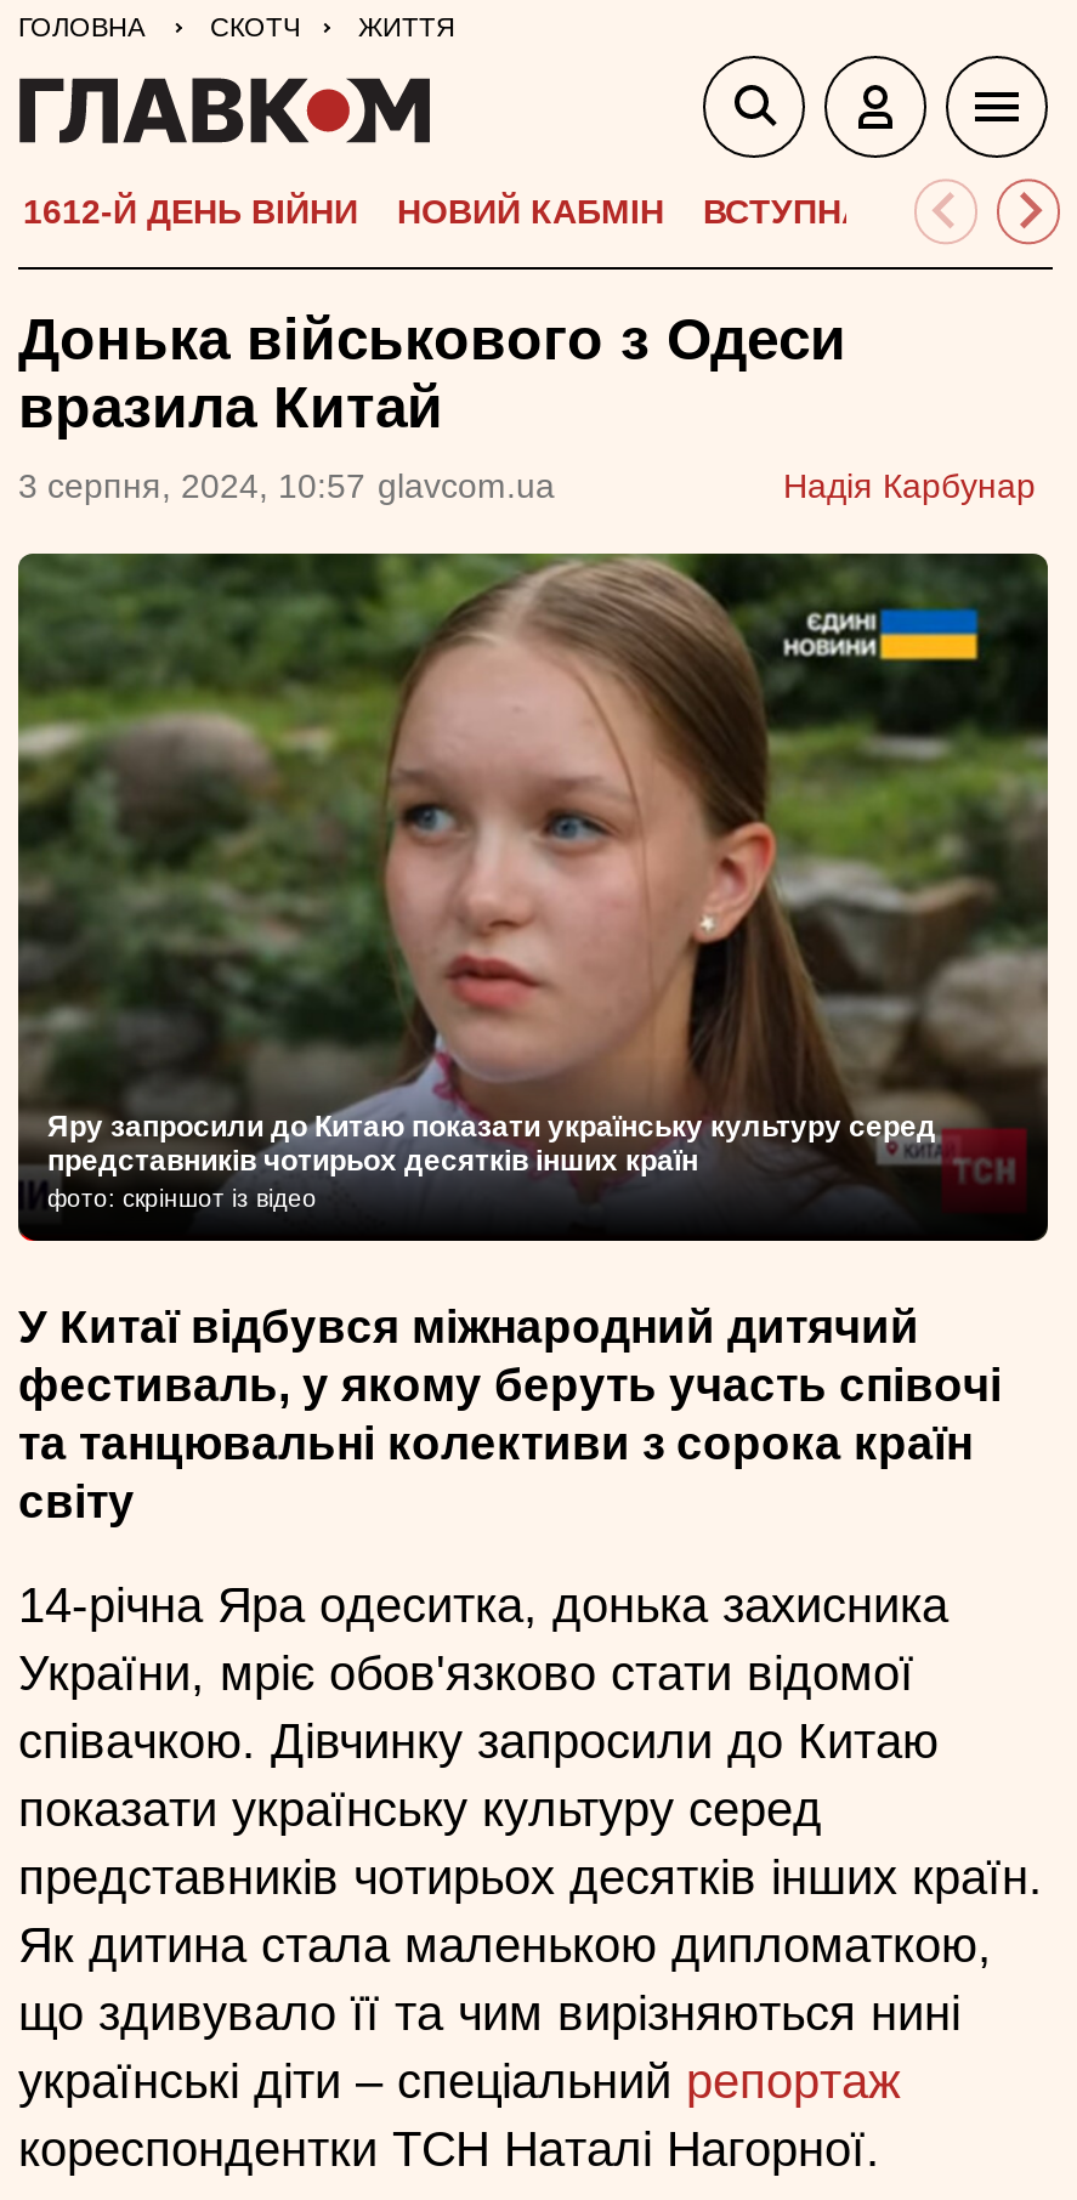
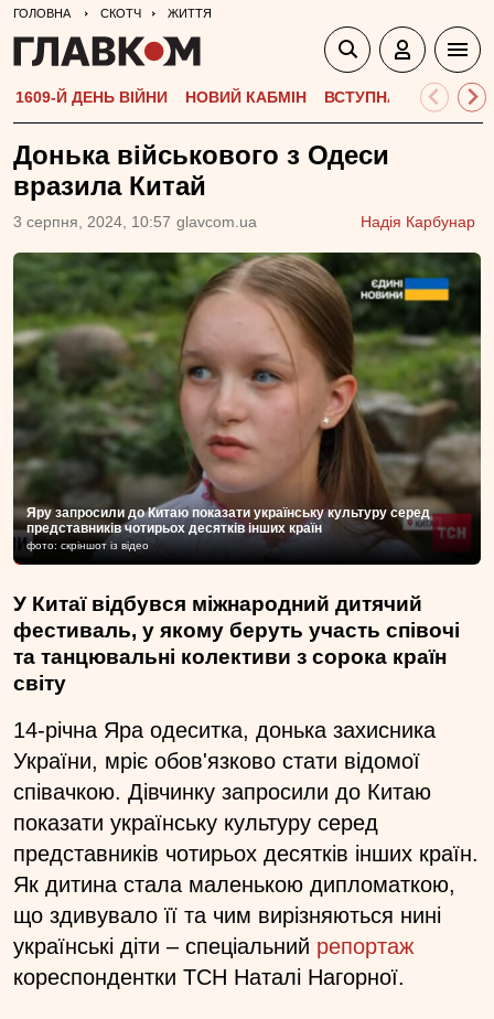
- 1612-Й ДЕНЬ ВІЙНИ
+ 1609-Й ДЕНЬ ВІЙНИ
